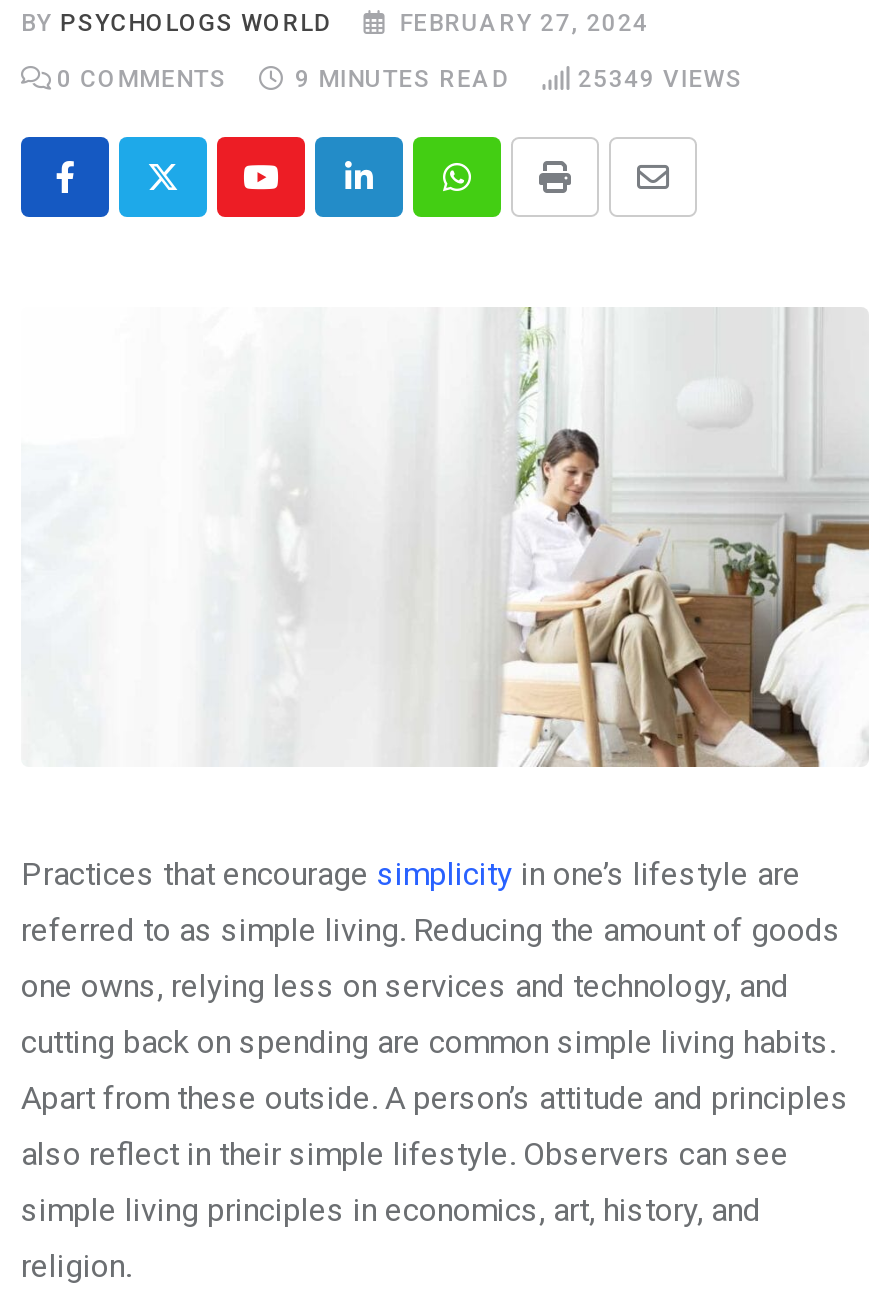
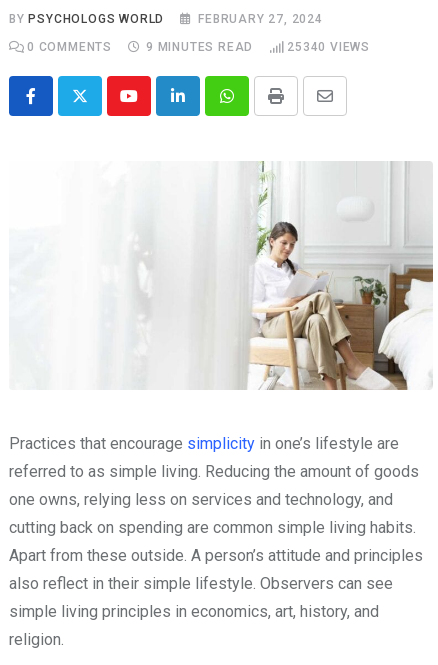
- 25349 VIEWS
+ 25340 VIEWS
